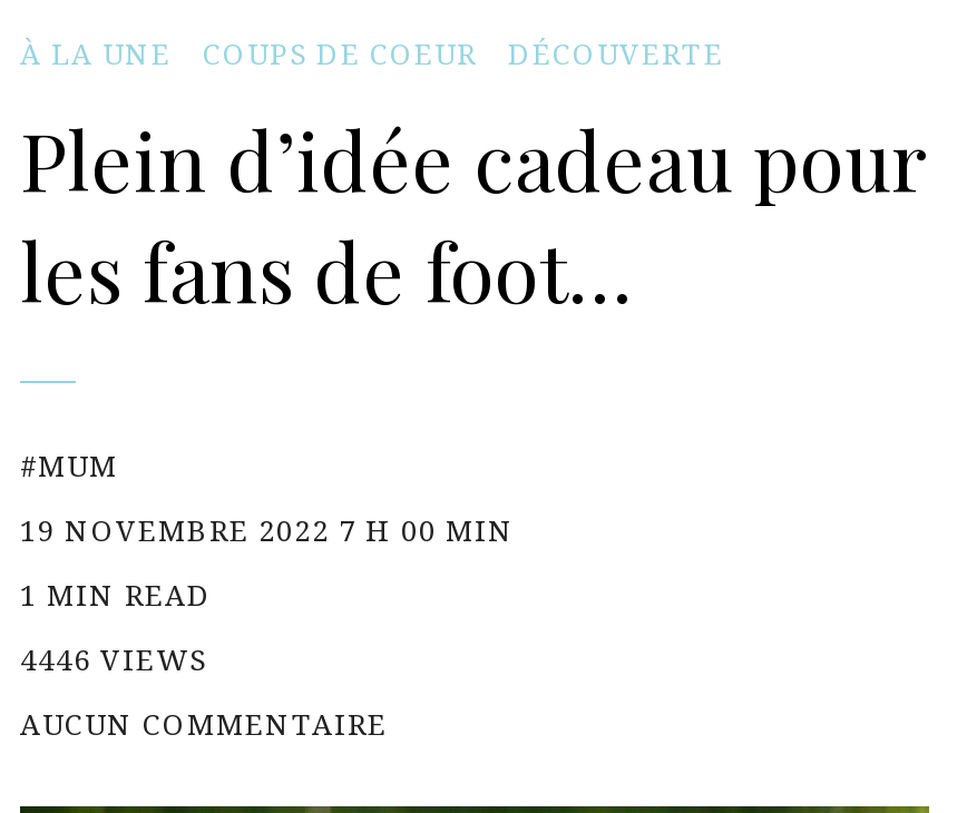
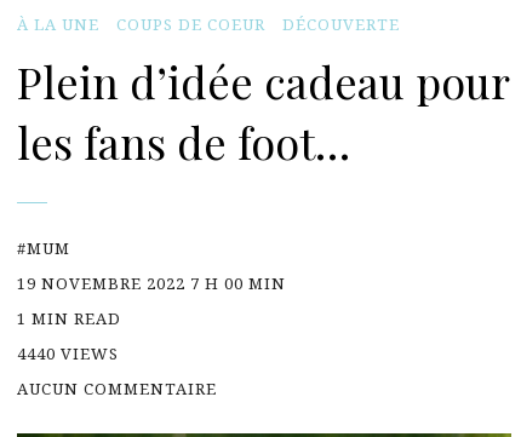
- 4446 VIEWS
+ 4440 VIEWS
